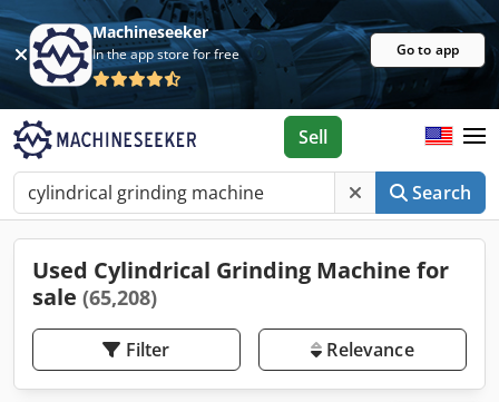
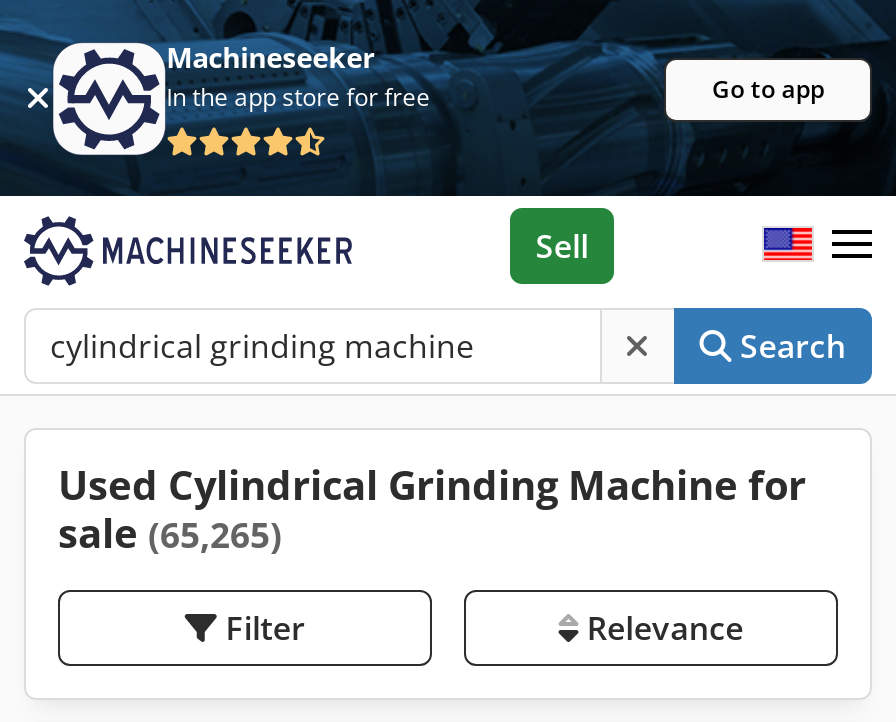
- sale (65,208)
+ sale (65,265)
